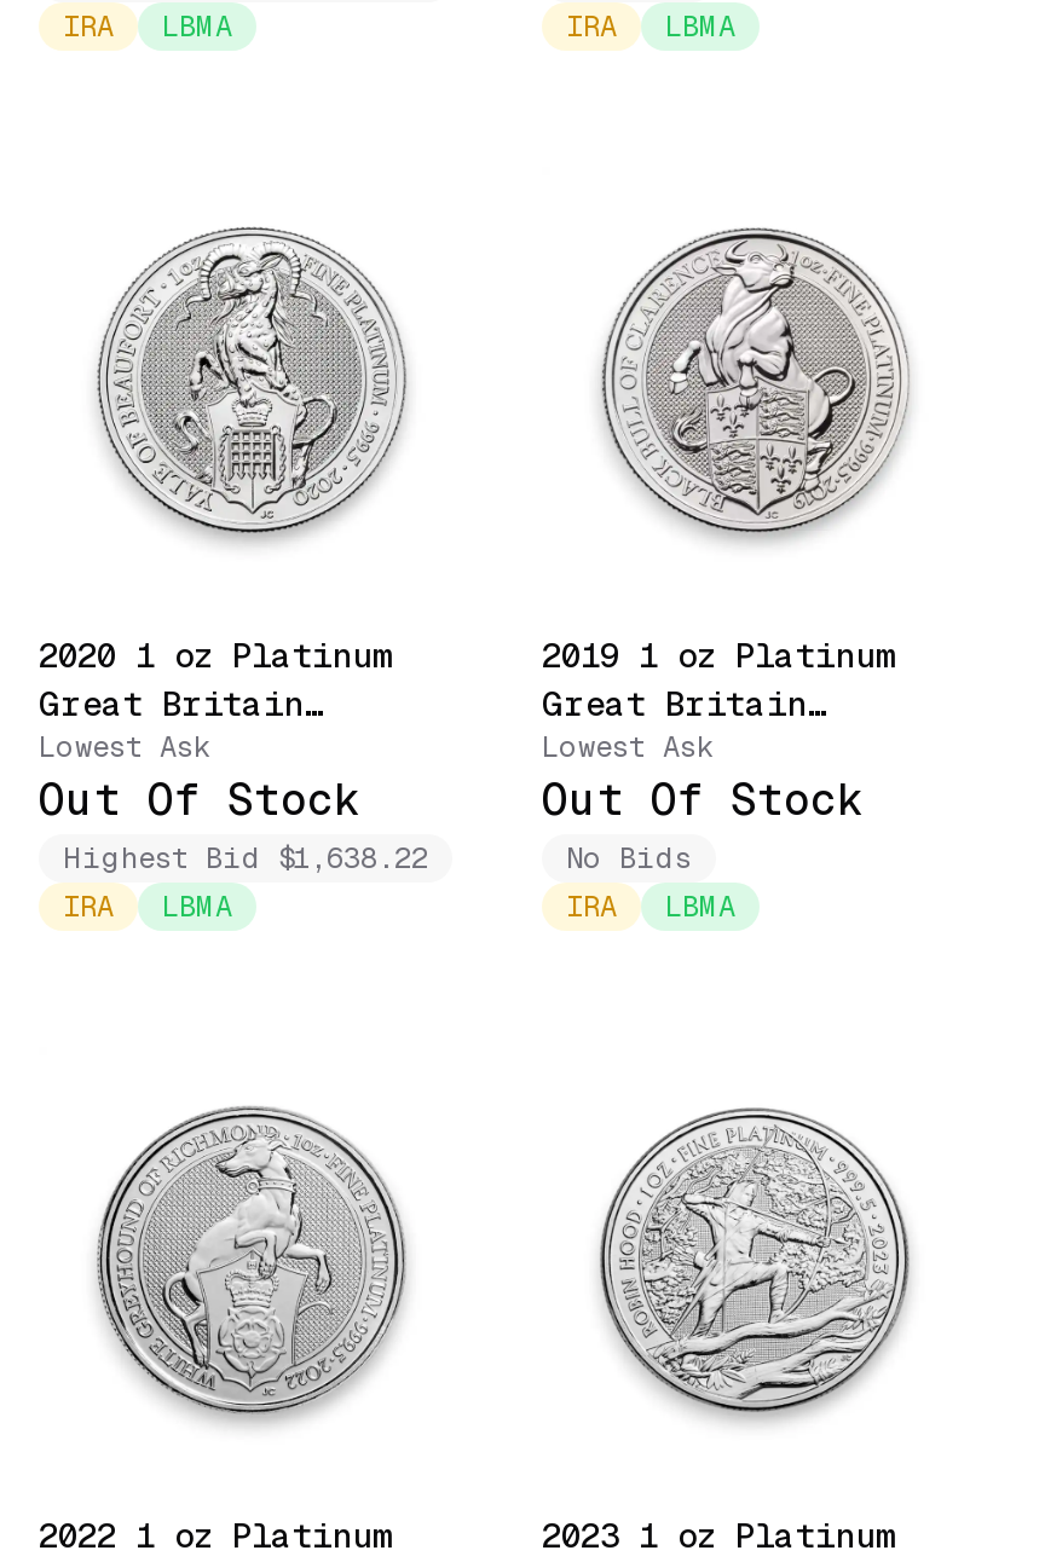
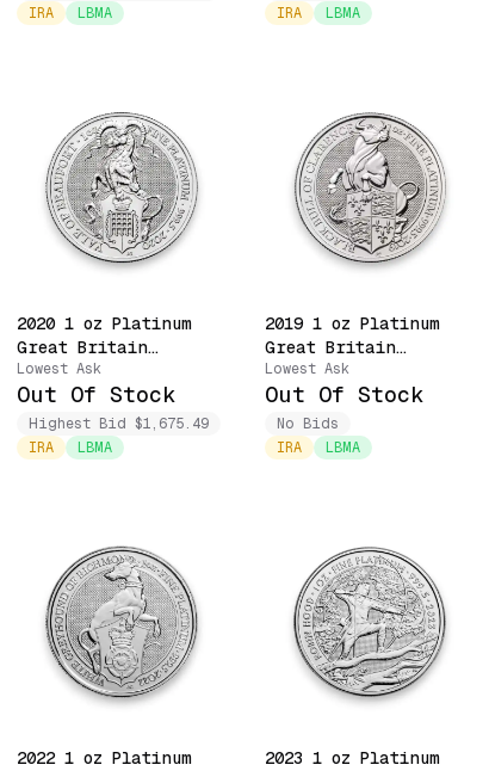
- Highest Bid $1,638.22
+ Highest Bid $1,675.49
